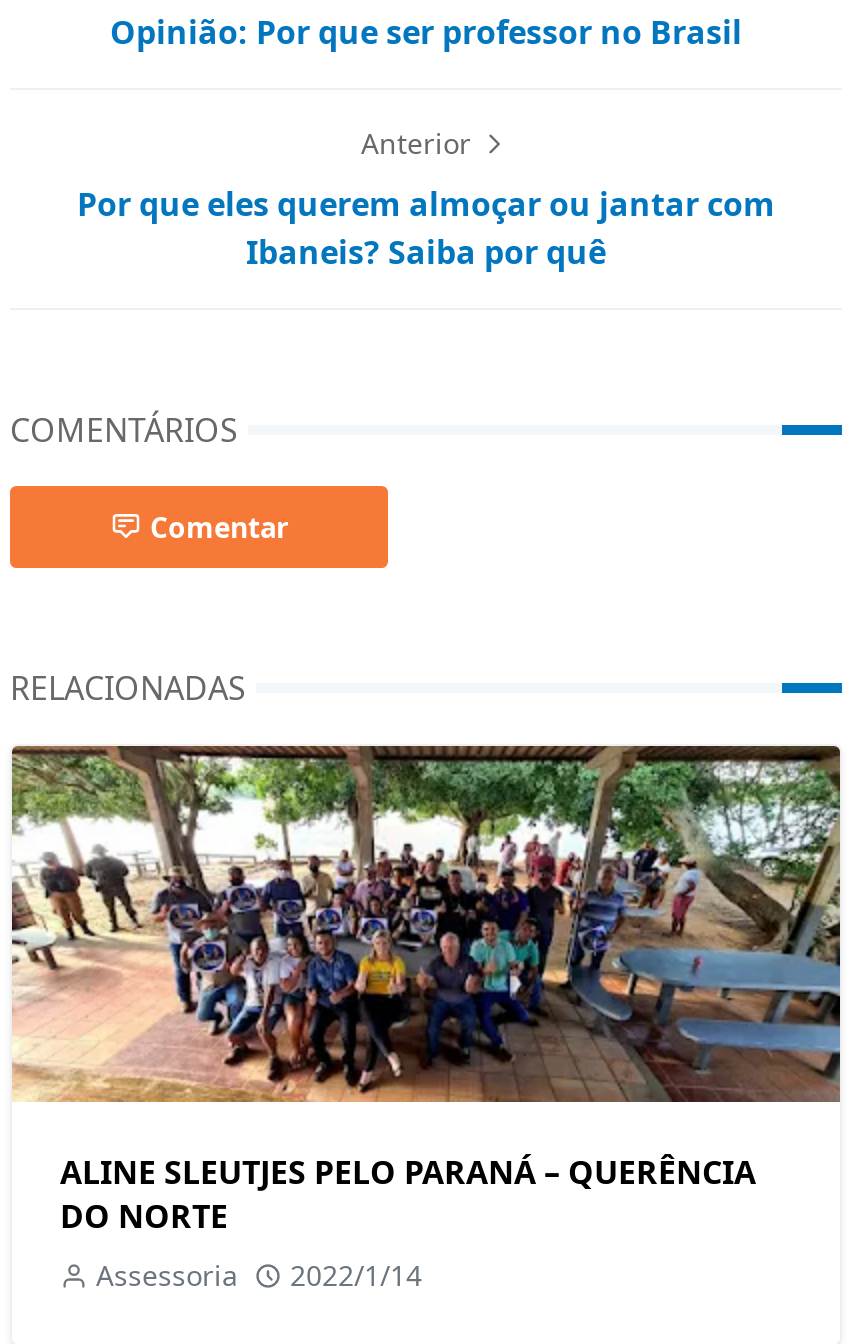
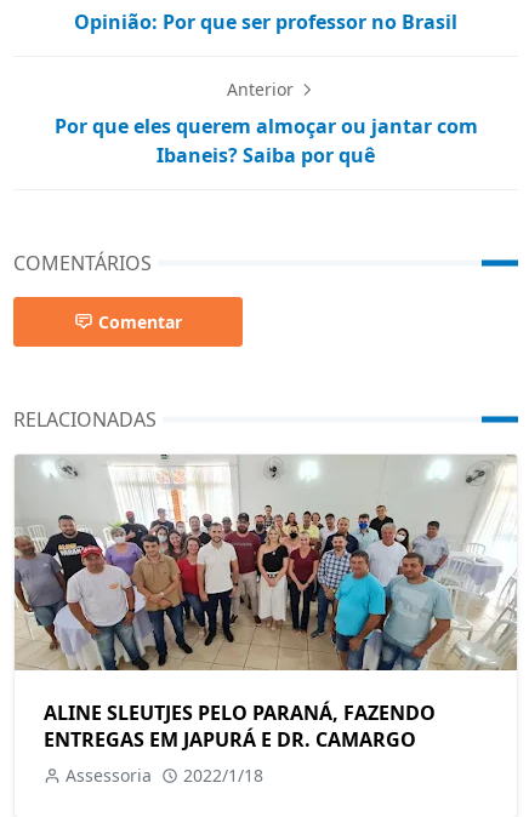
- [image]
- ALINE SLEUTJES PELO PARANÁ – QUERÊNCIA
- DO NORTE
+ [image]
+ ALINE SLEUTJES PELO PARANÁ, FAZENDO
+ ENTREGAS EM JAPURÁ E DR. CAMARGO

- Assessoria 2022/1/14
+ Assessoria 2022/1/18
